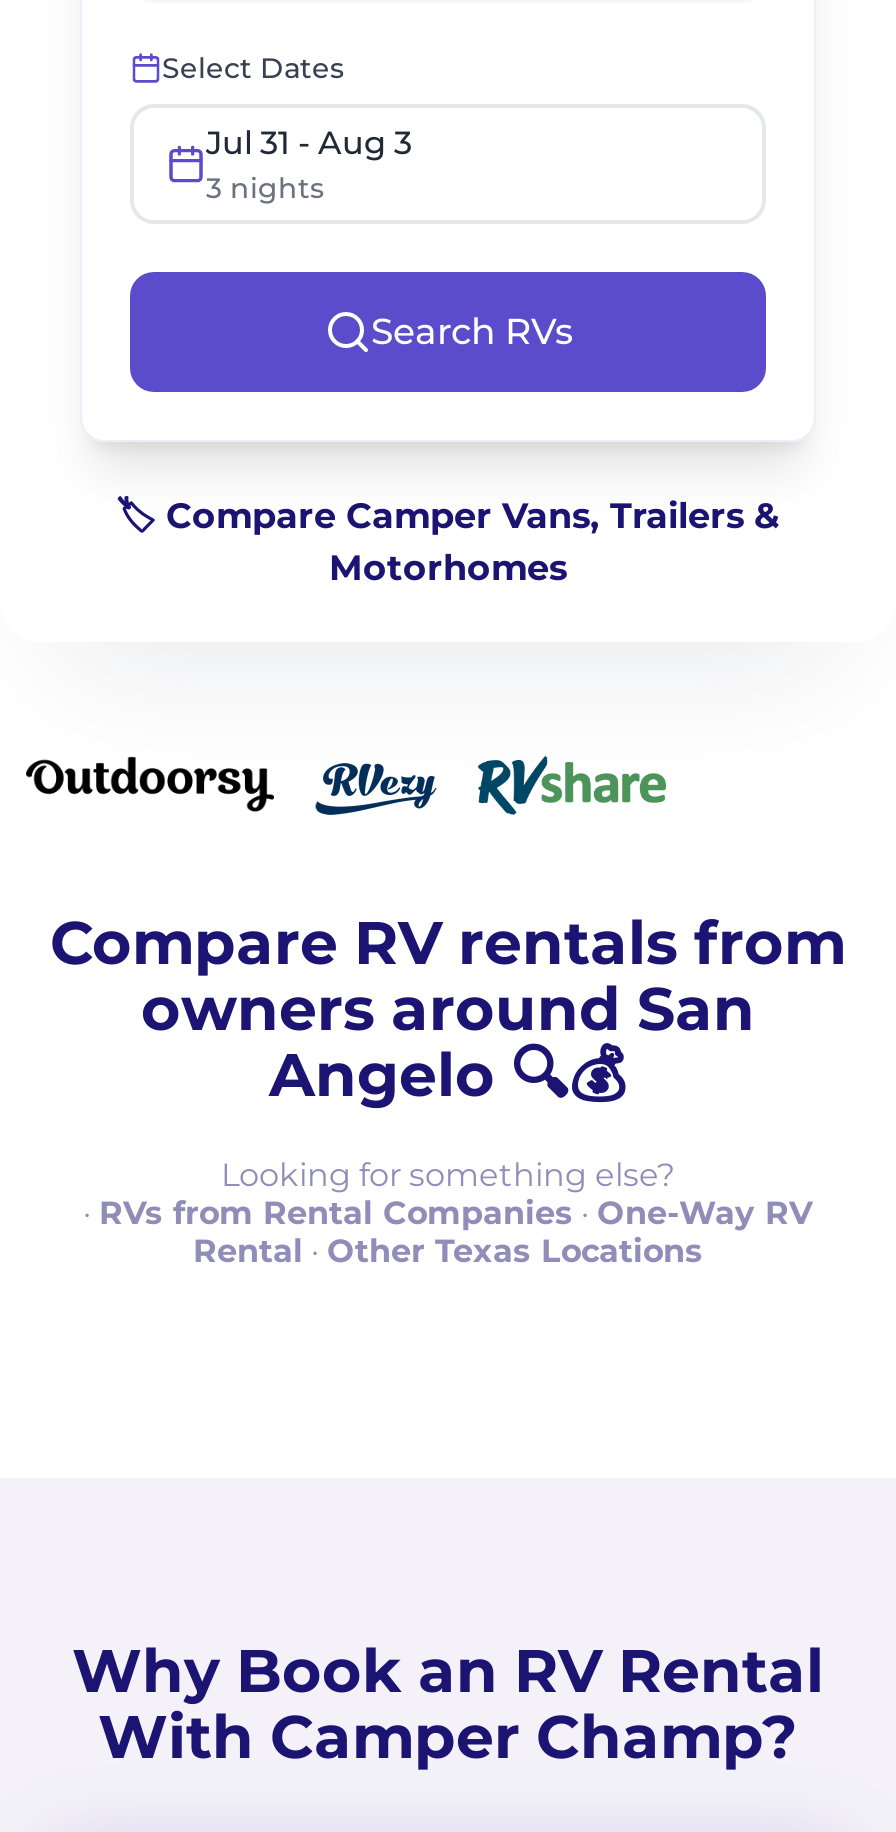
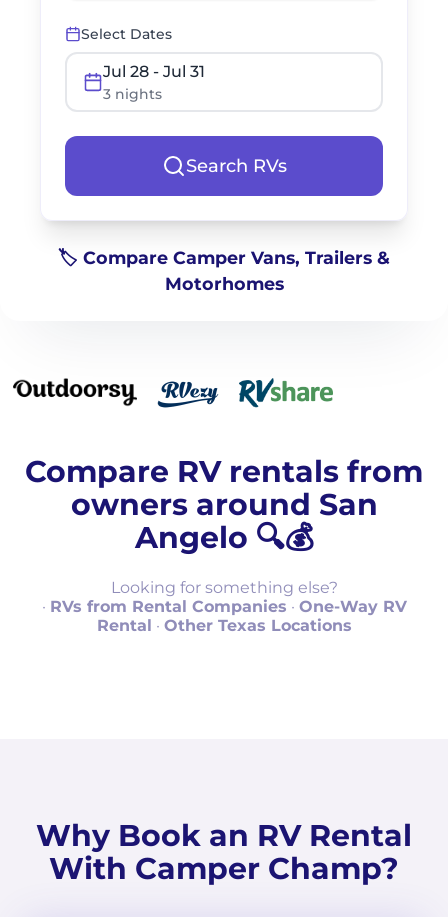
- Jul 31 - Aug 3
+ Jul 28 - Jul 31
